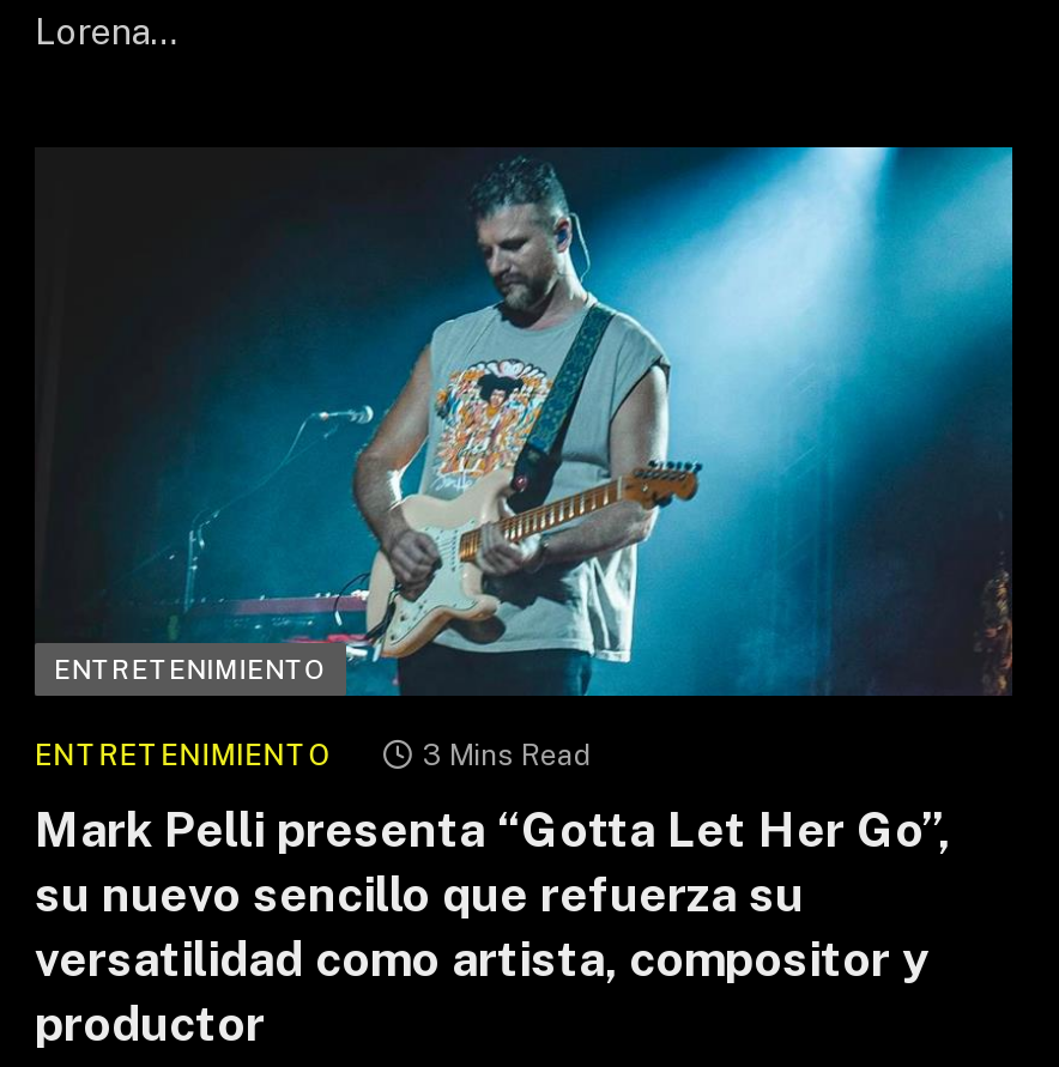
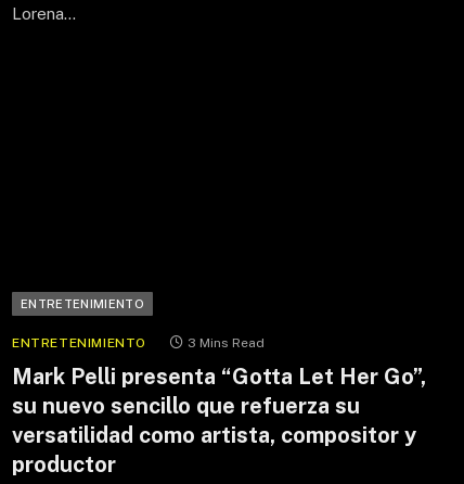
- [image]
